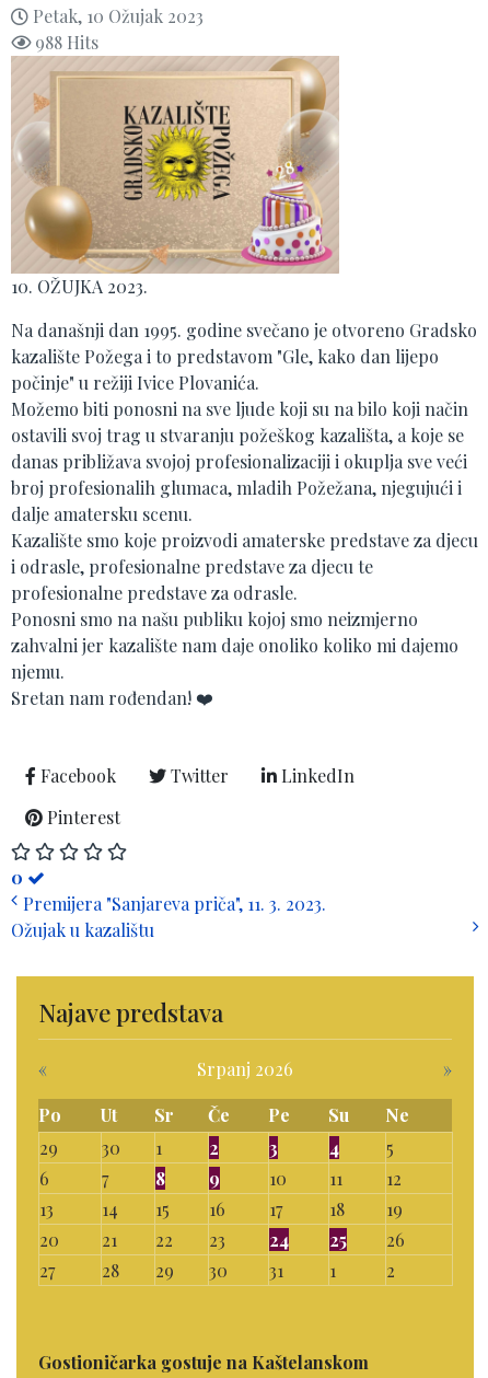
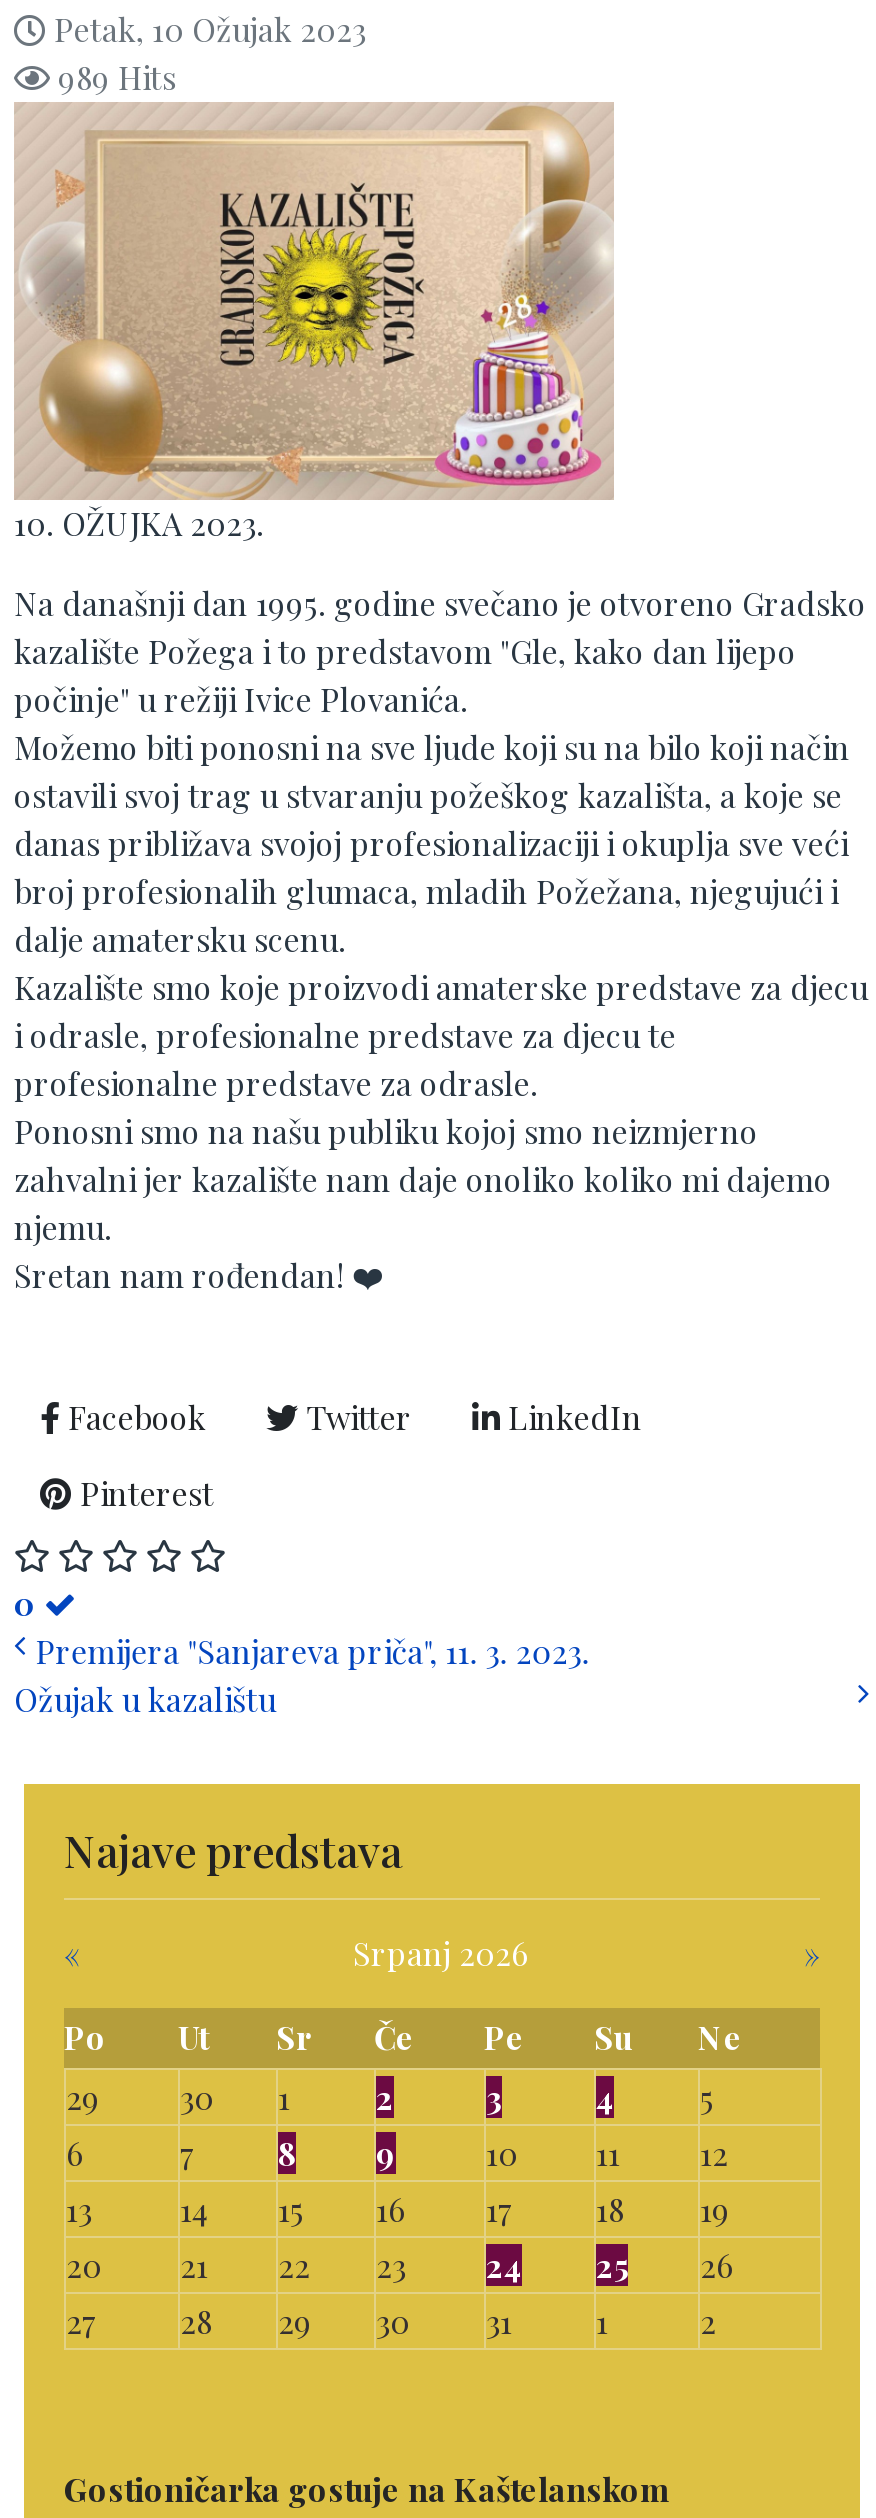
- 988 Hits
+ 989 Hits
